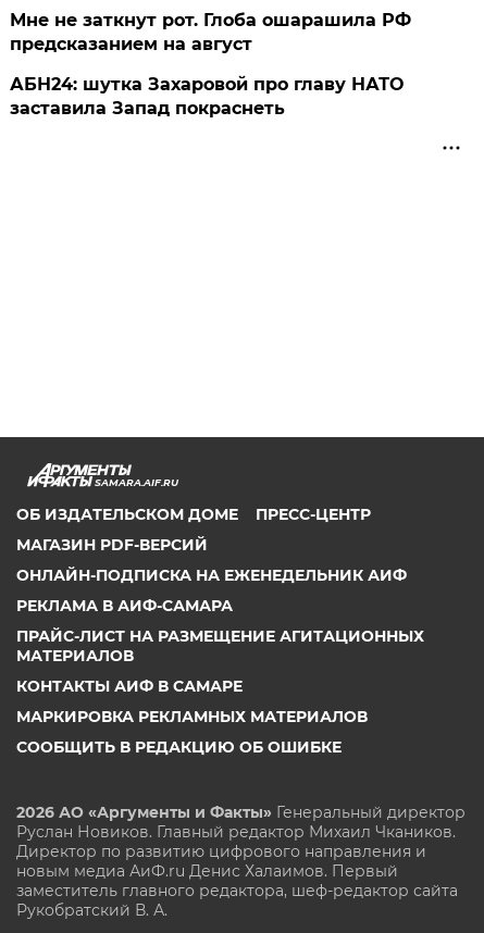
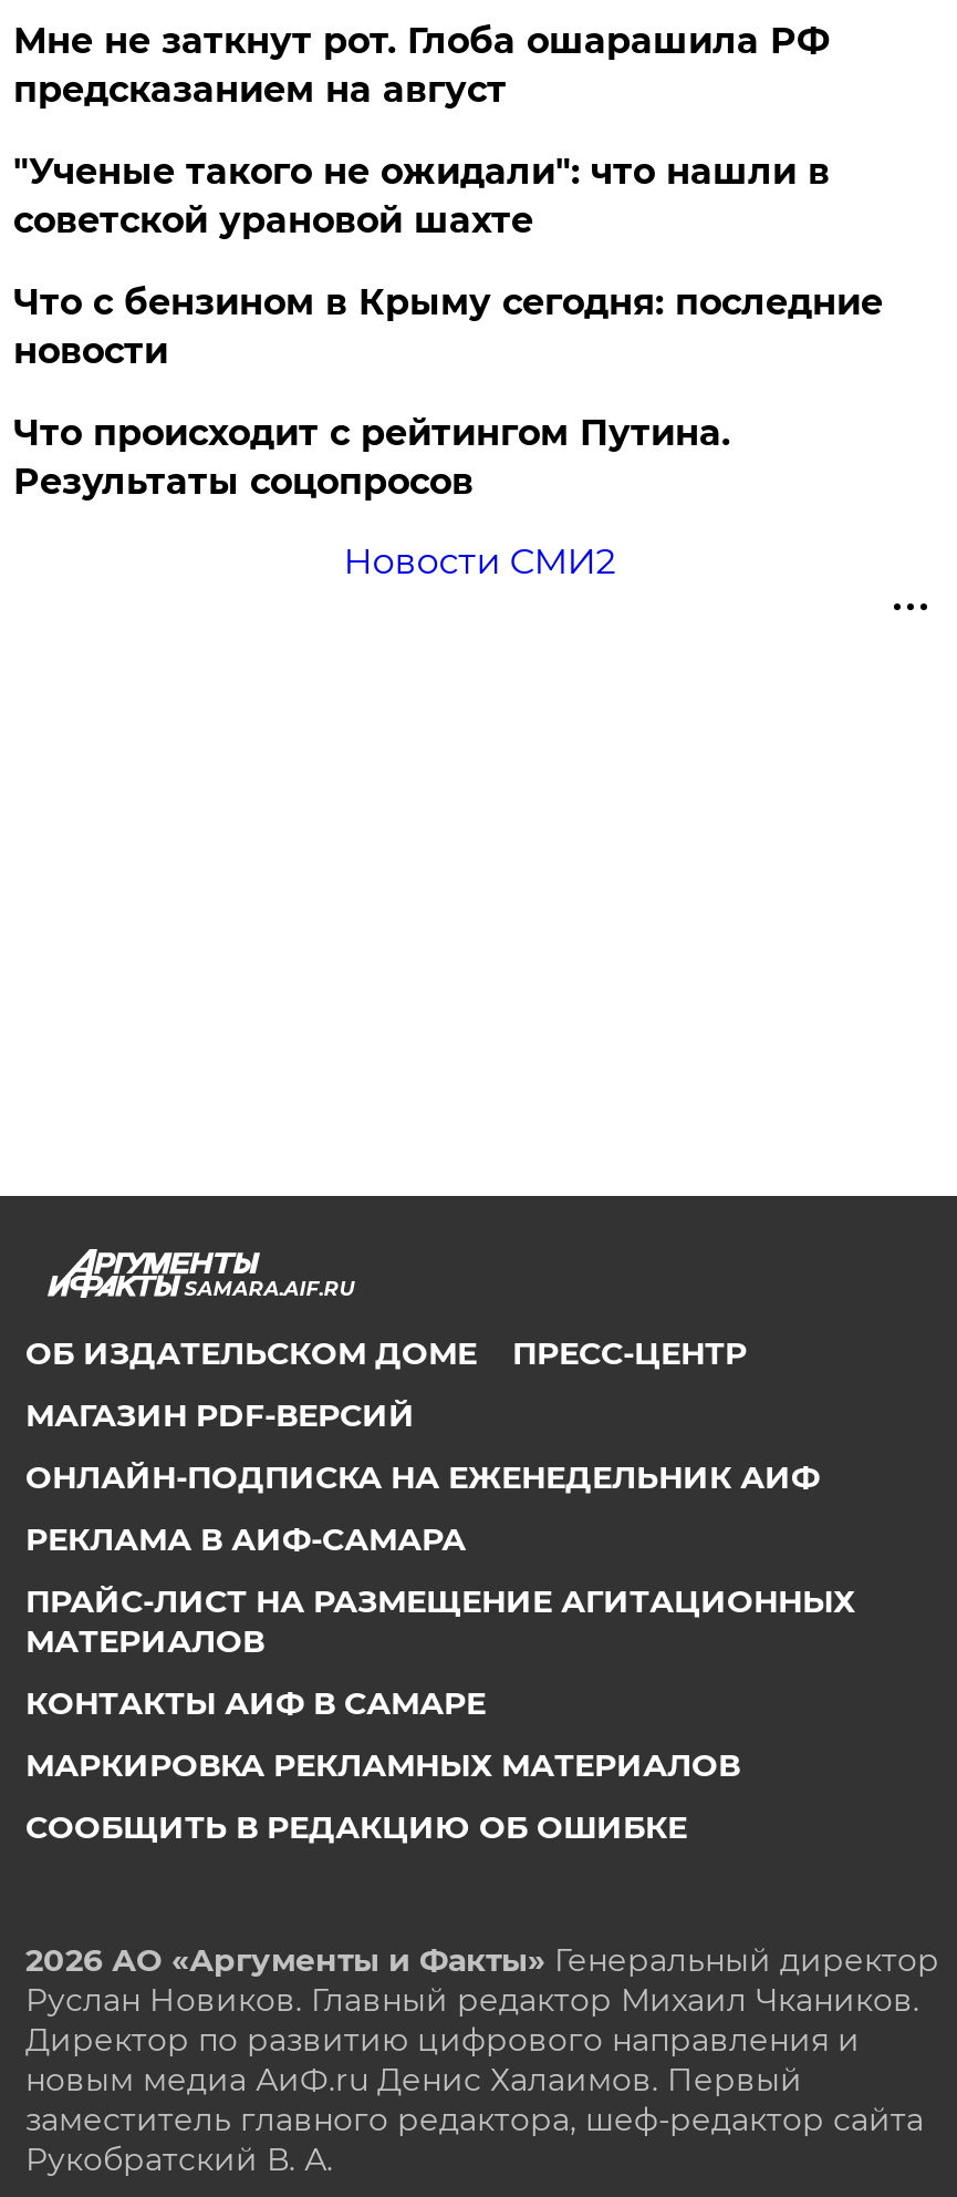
- АБН24: шутка Захаровой про главу НАТО
- заставила Запад покраснеть
+ "Ученые такого не ожидали": что нашли в
+ советской урановой шахте
+ Что с бензином в Крыму сегодня: последние
+ новости
+ Что происходит с рейтингом Путина.
+ Результаты соцопросов
+ Новости СМИ2
